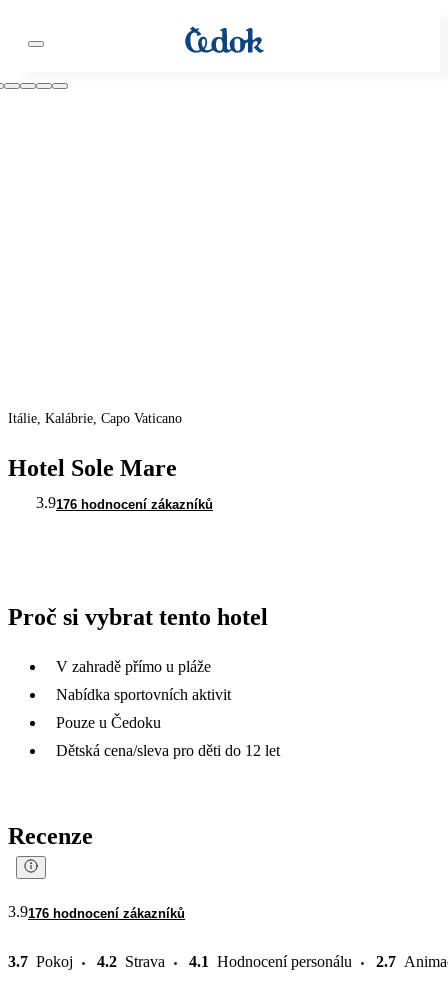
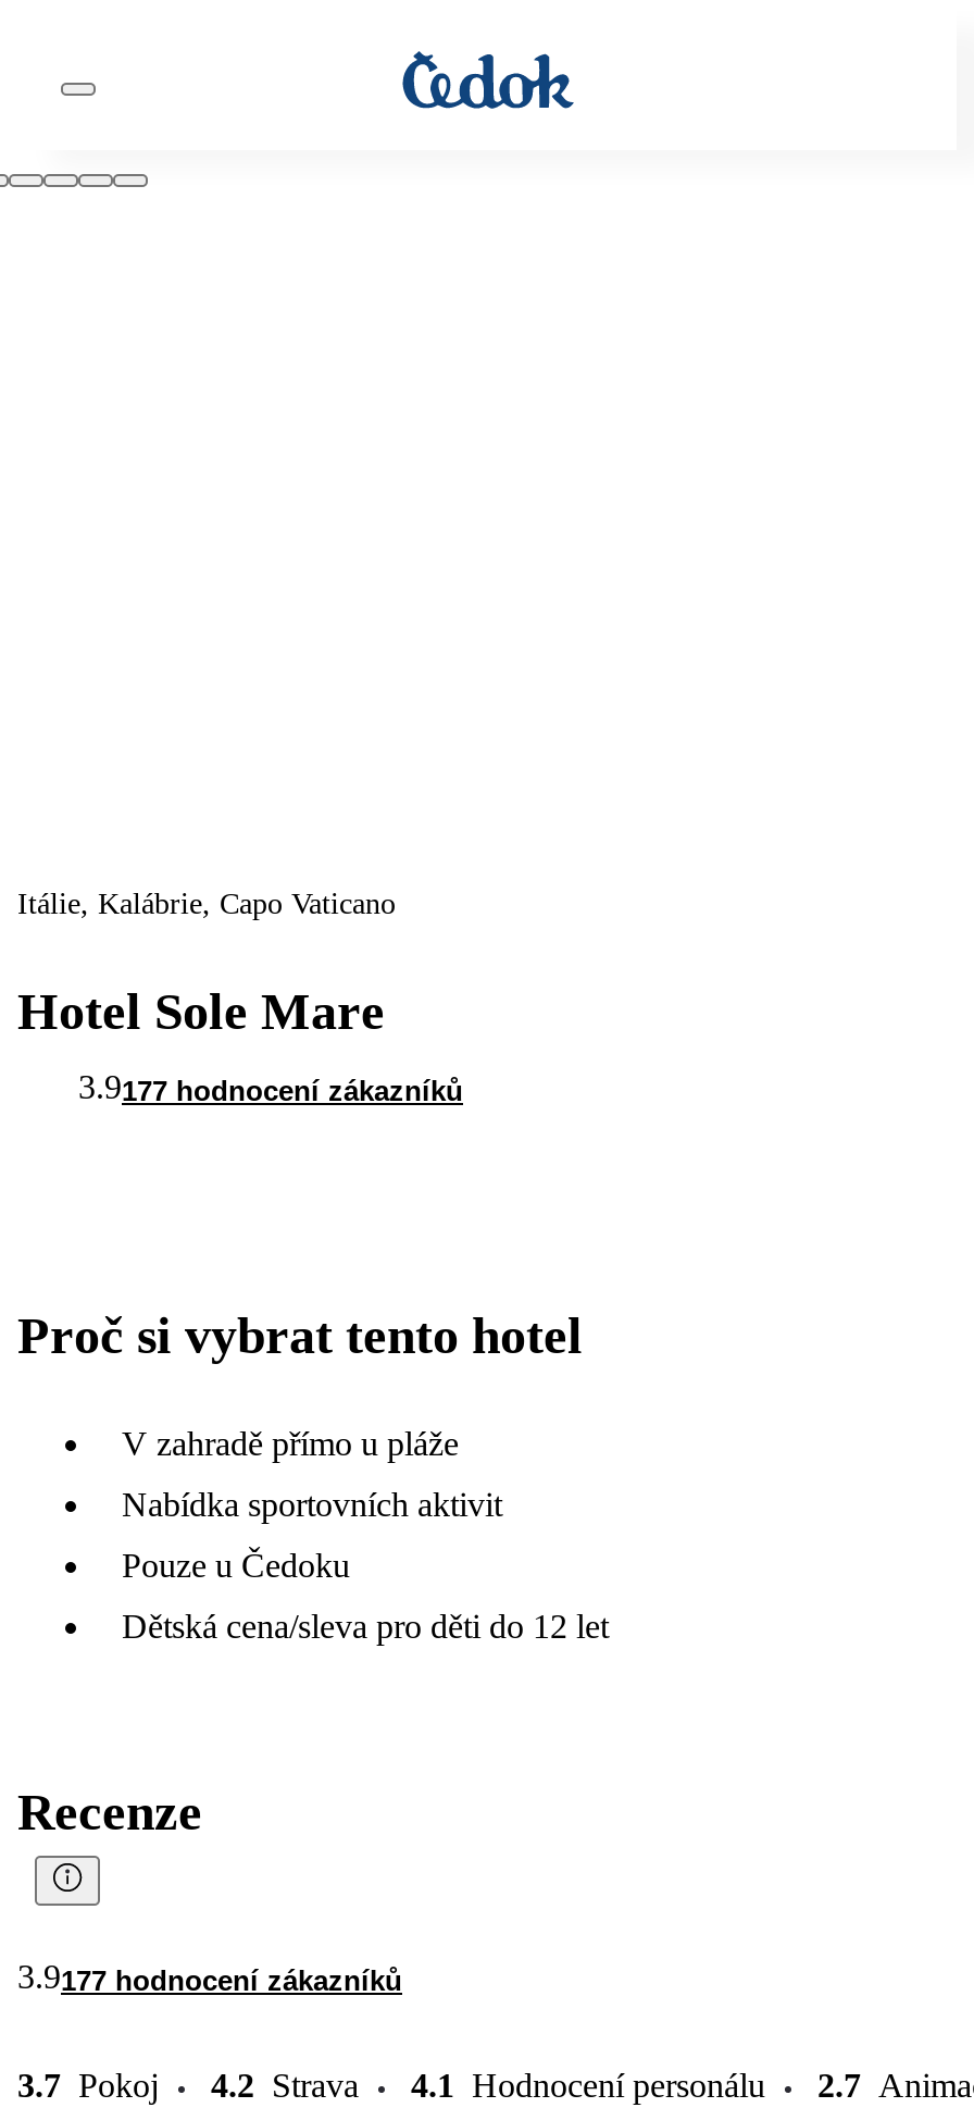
- 3.9176 hodnocení zákazníků
+ 3.9177 hodnocení zákazníků

- 3.9176 hodnocení zákazníků
+ 3.9177 hodnocení zákazníků
